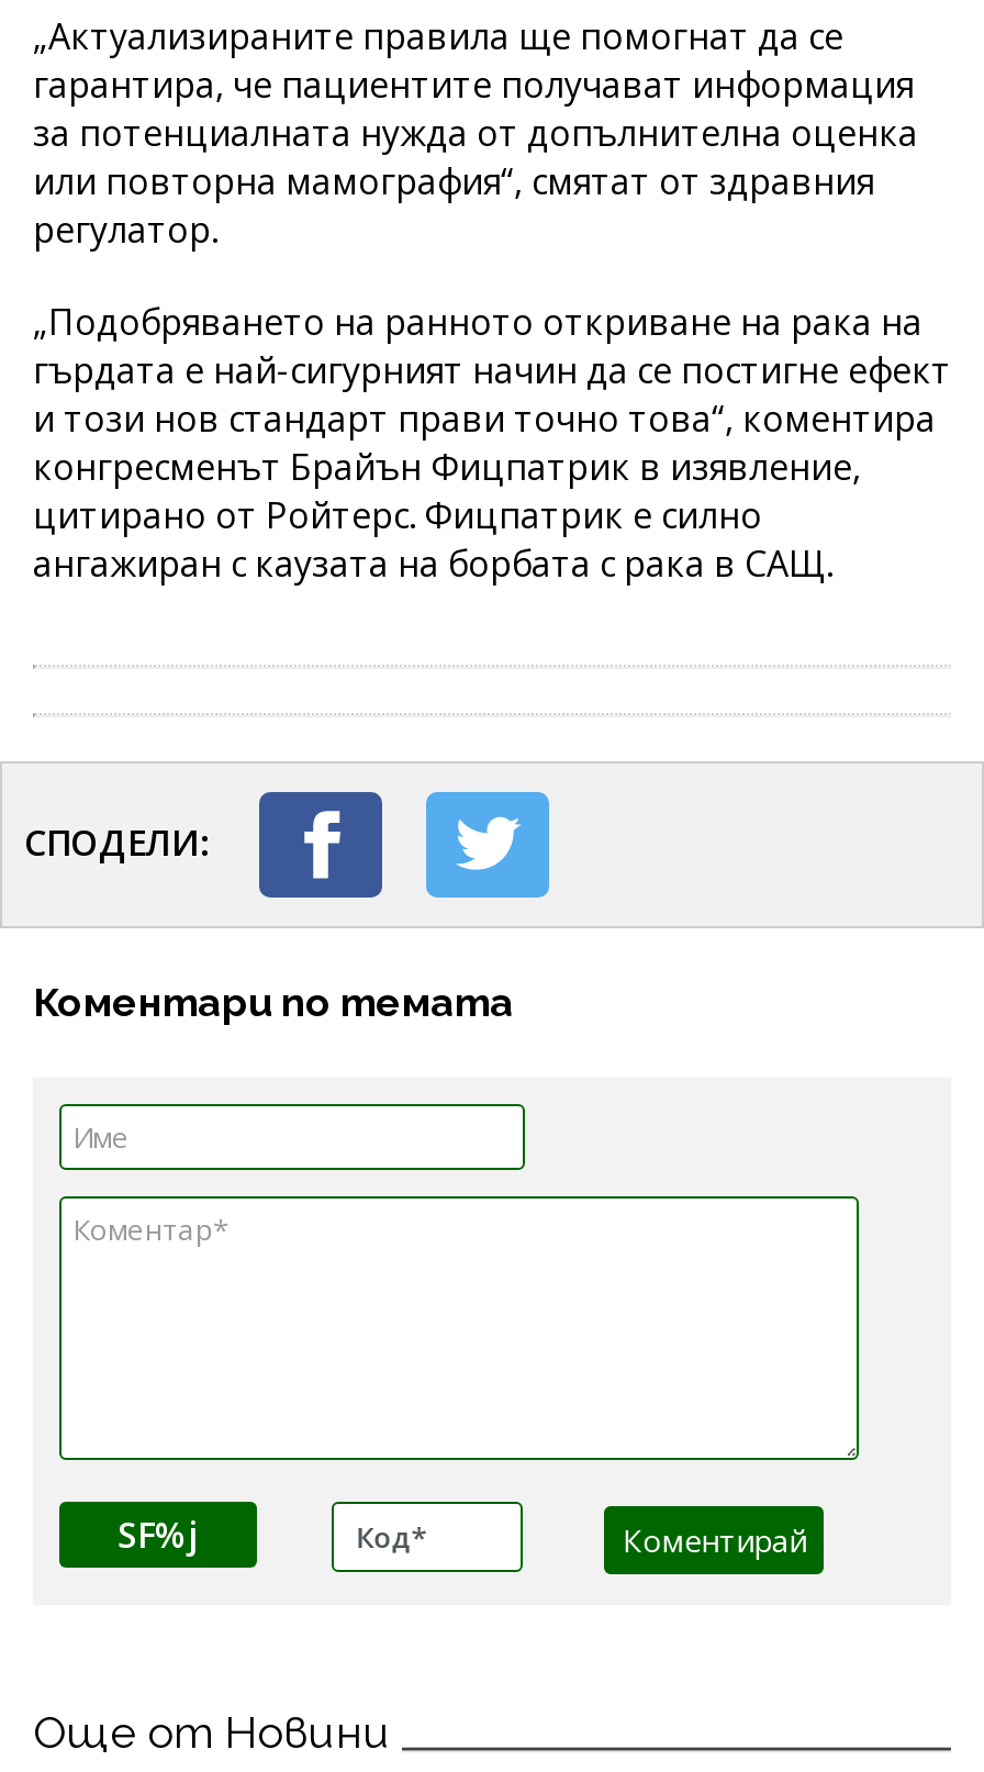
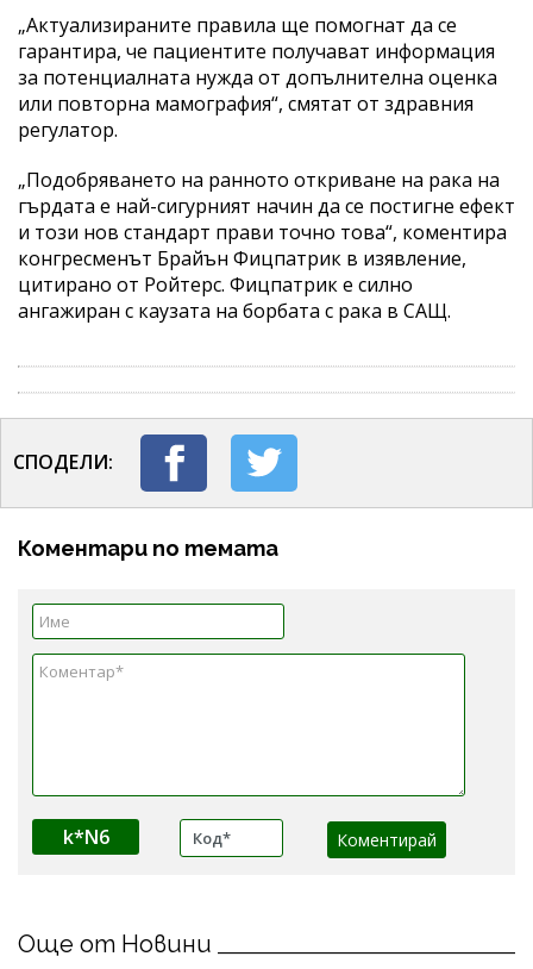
- SF%j
+ k*N6
